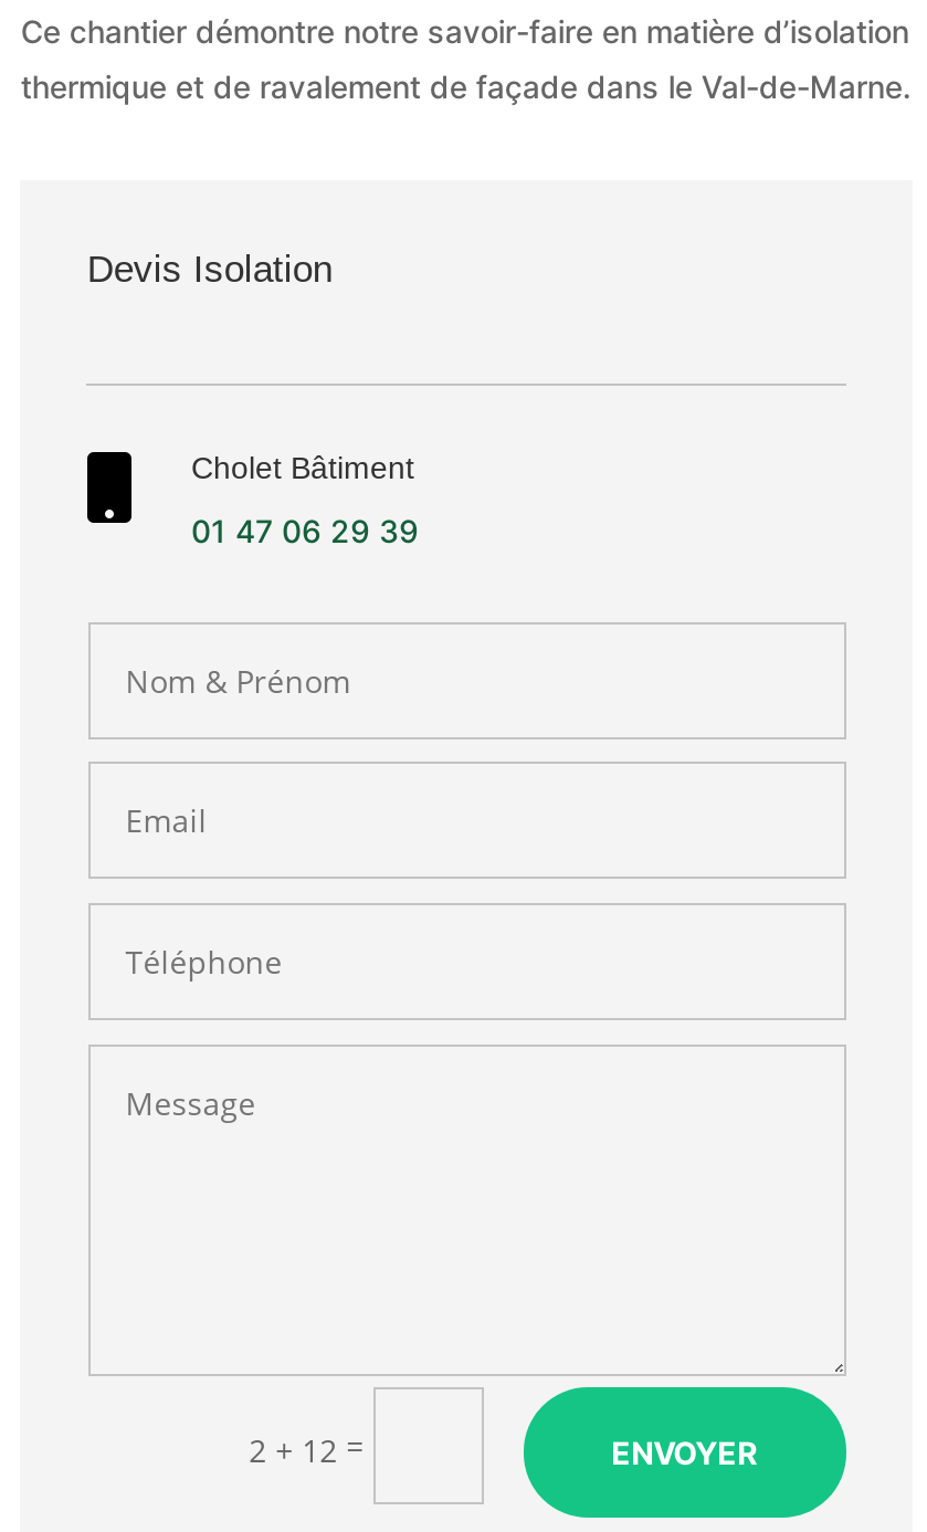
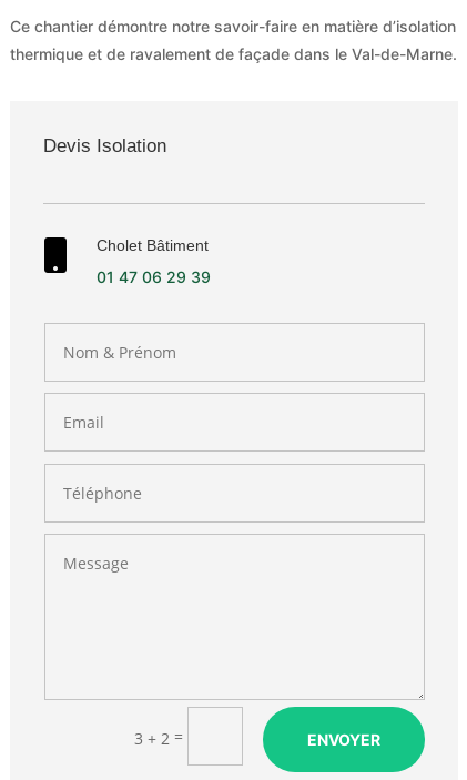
- 2 + 12 =
+ 3 + 2 =
